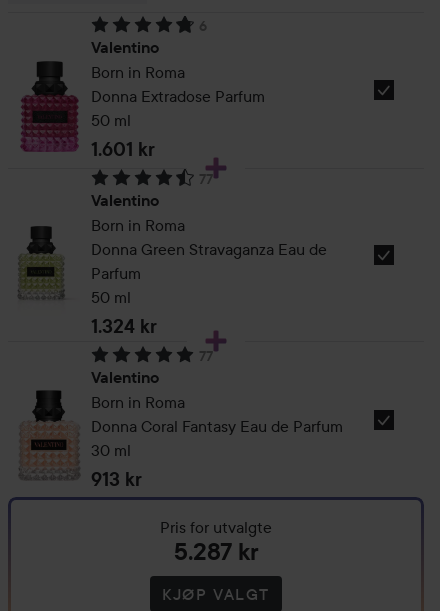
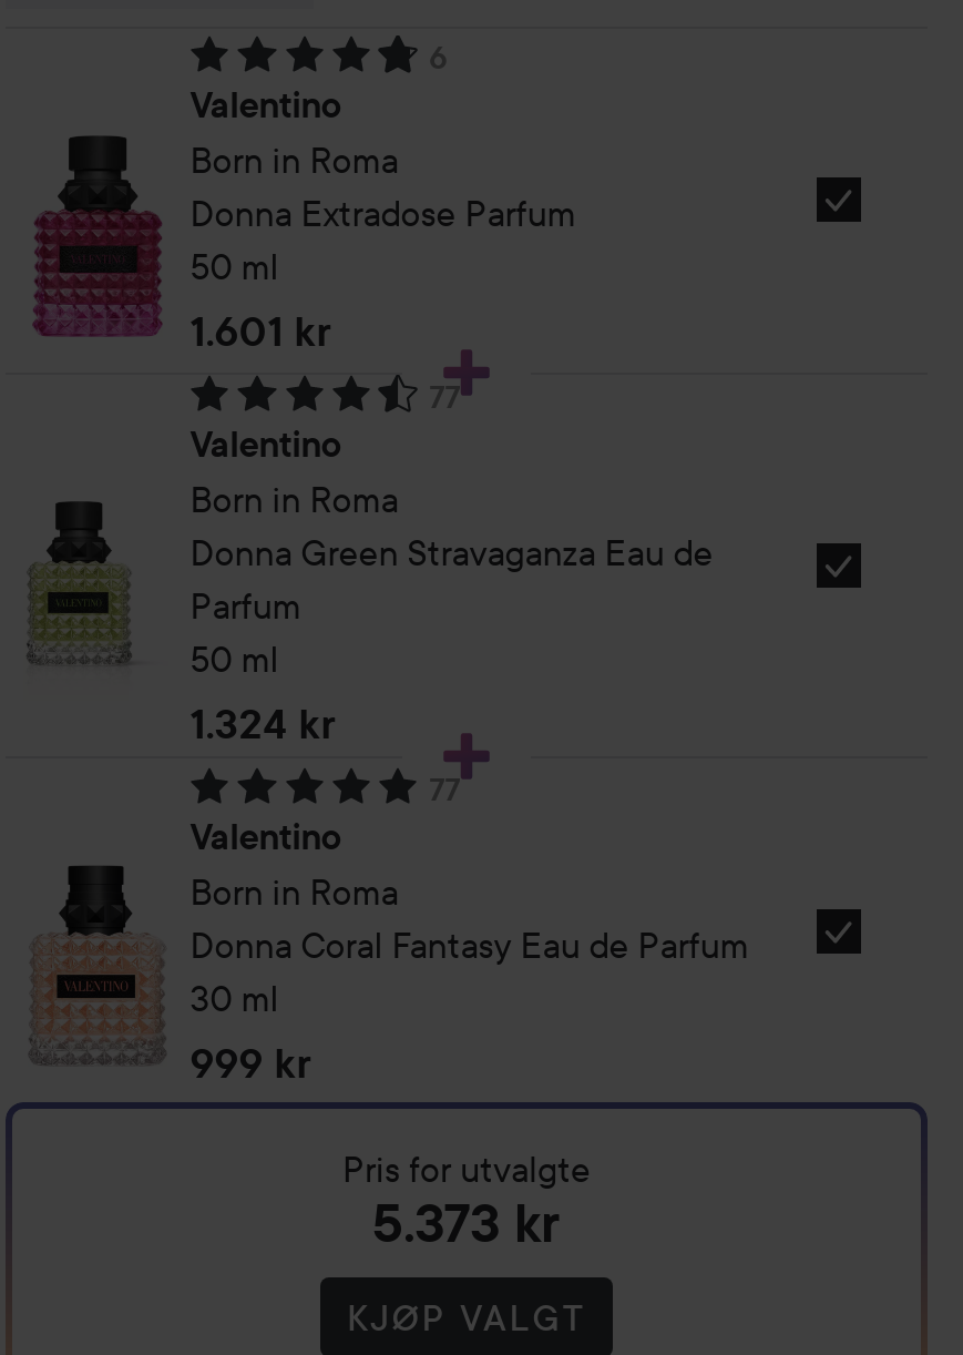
- 913 kr
+ 999 kr

- 5.287 kr
+ 5.373 kr
